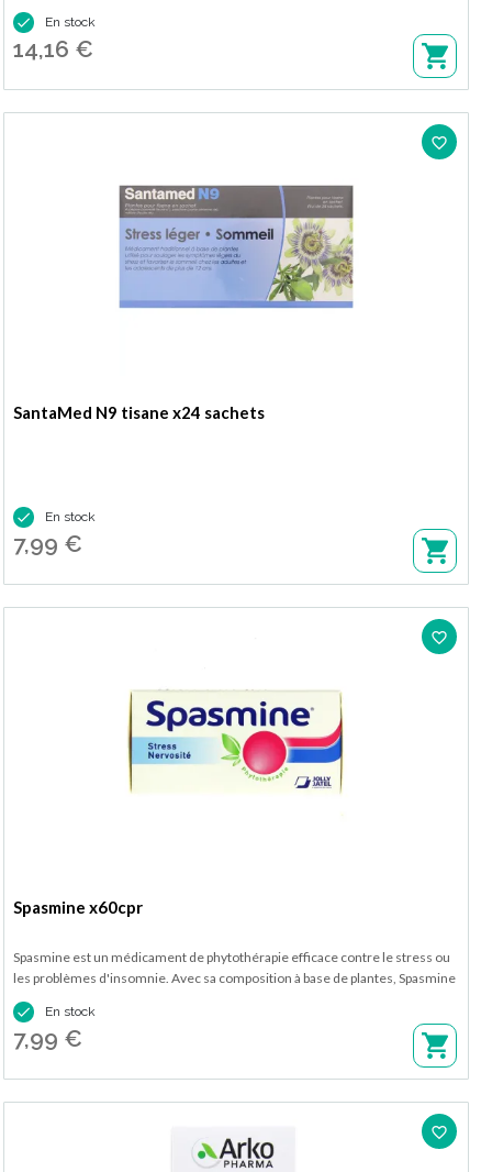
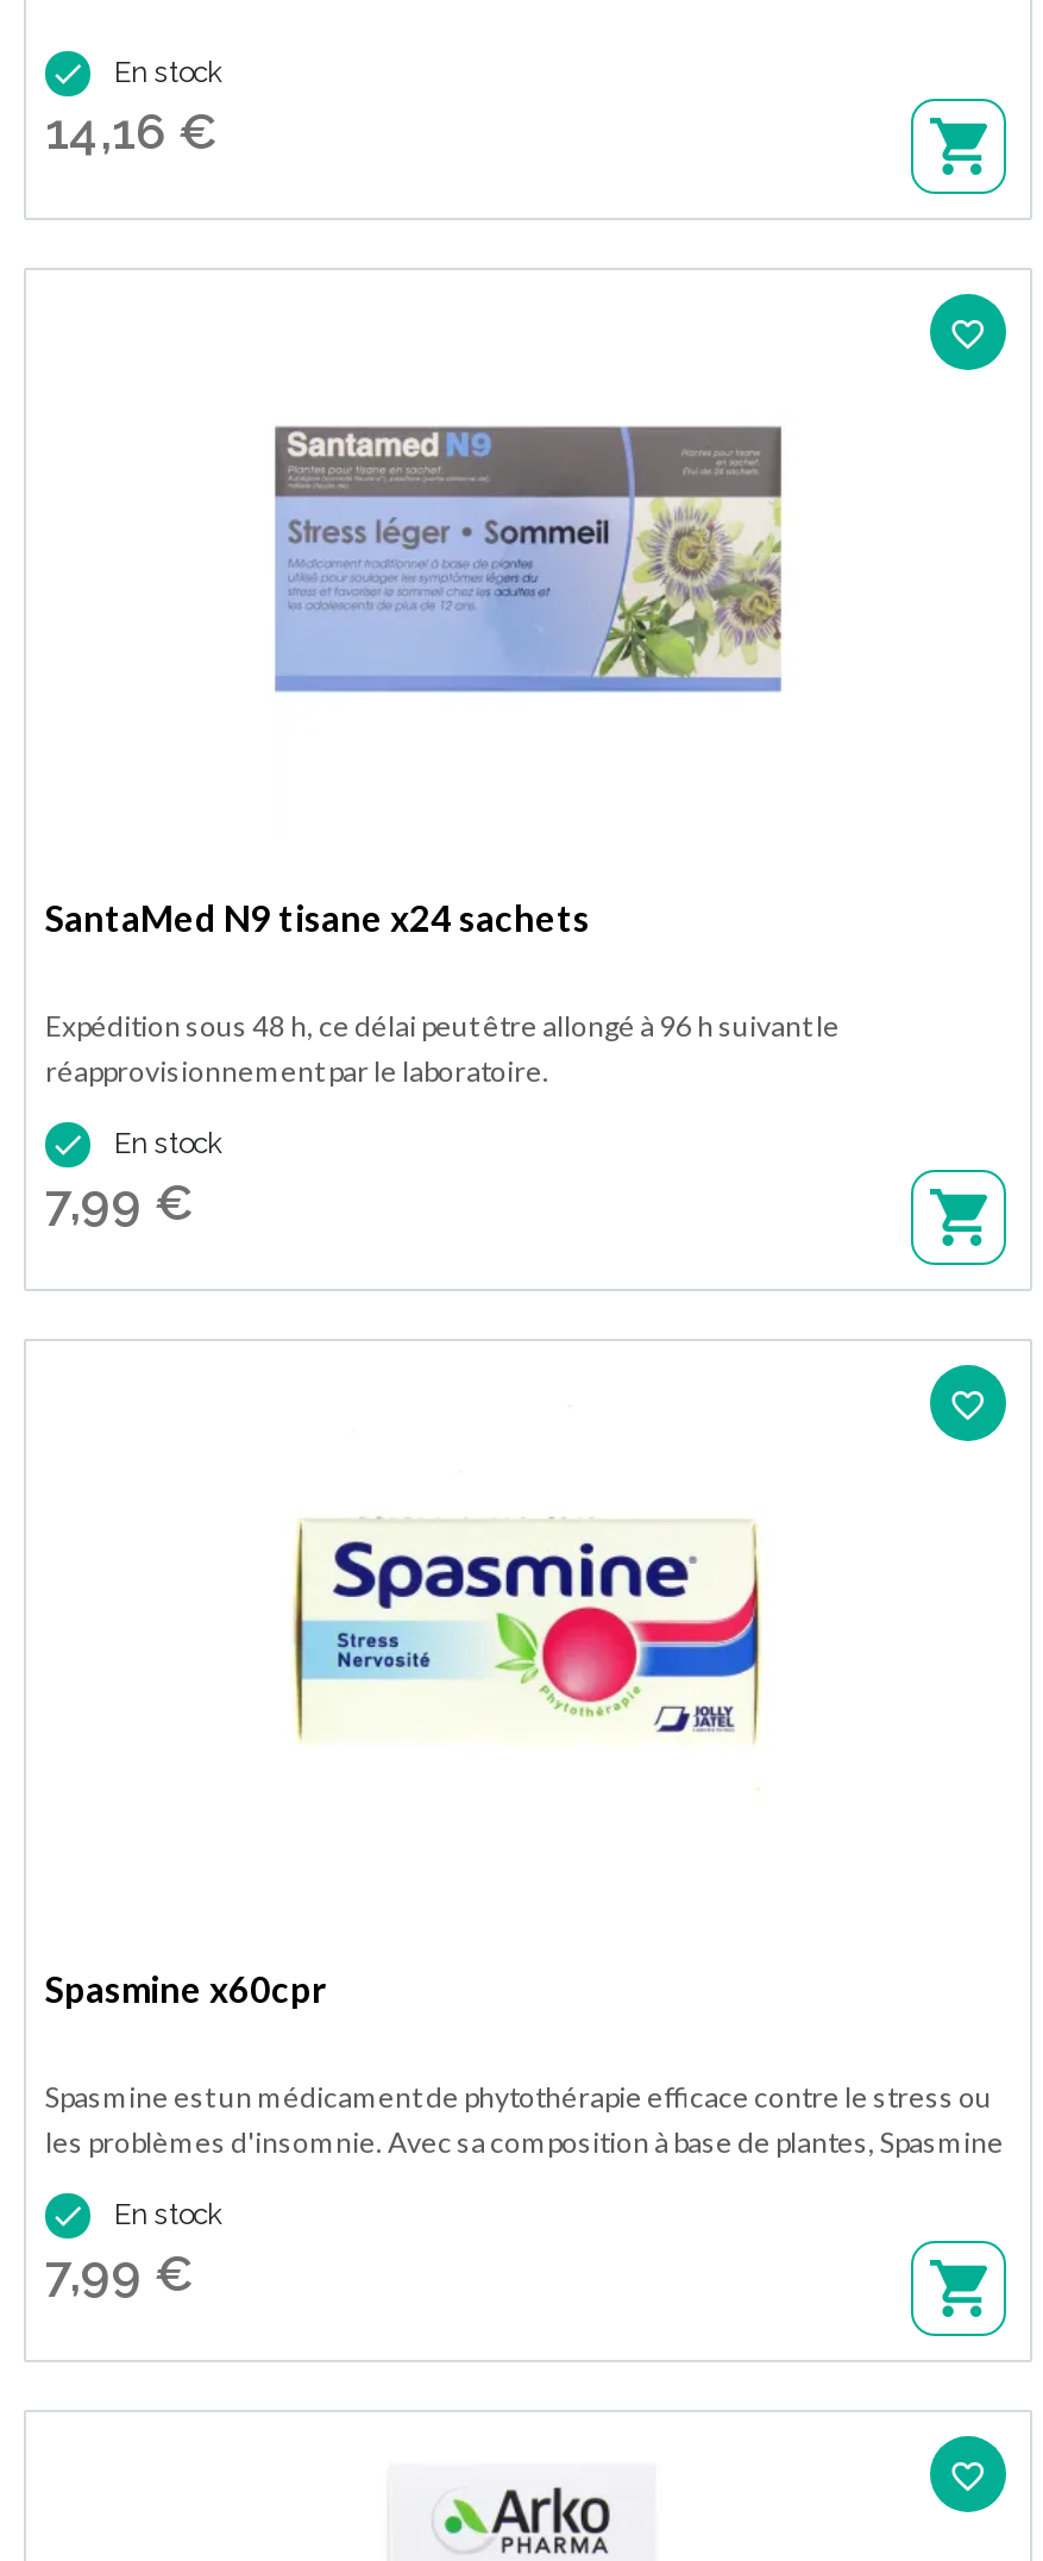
+ Expédition sous 48 h, ce délai peut être allongé à 96 h suivant le
+ réapprovisionnement par le laboratoire.
